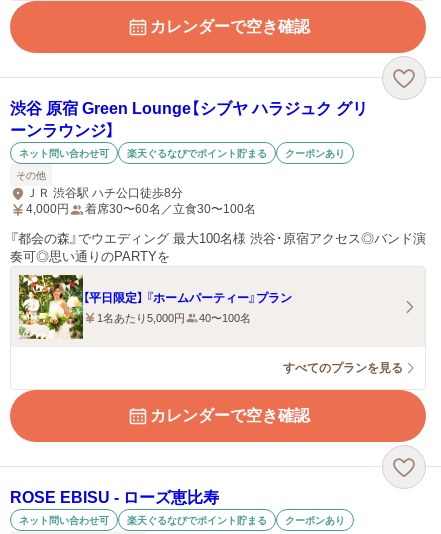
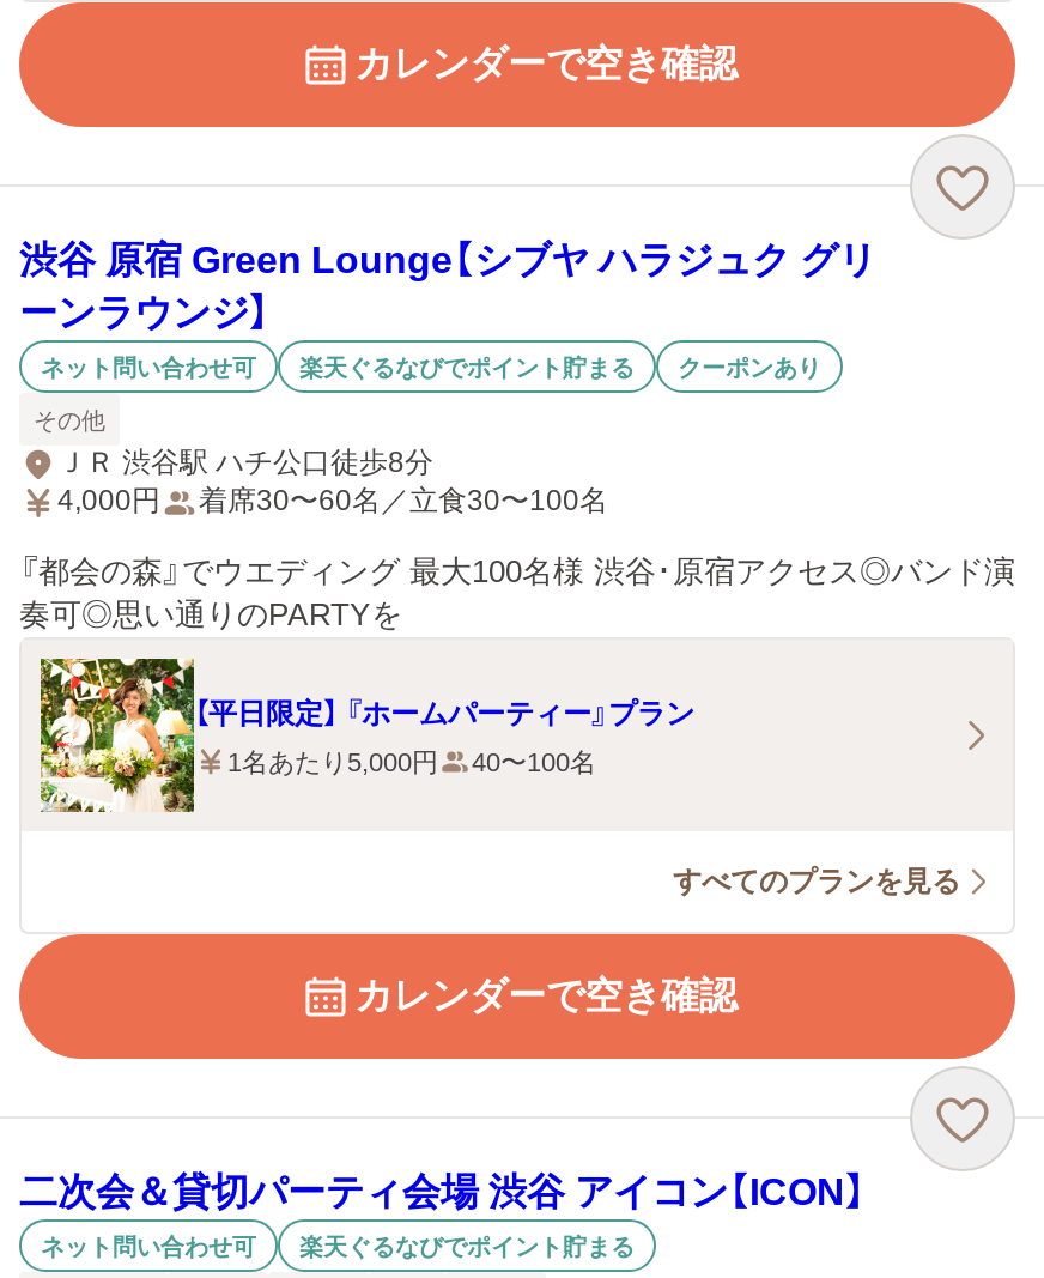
- ROSE EBISU ‐ ローズ恵比寿
+ 二次会＆貸切パーティ会場 渋谷 アイコン【ICON】

- クーポンあり
